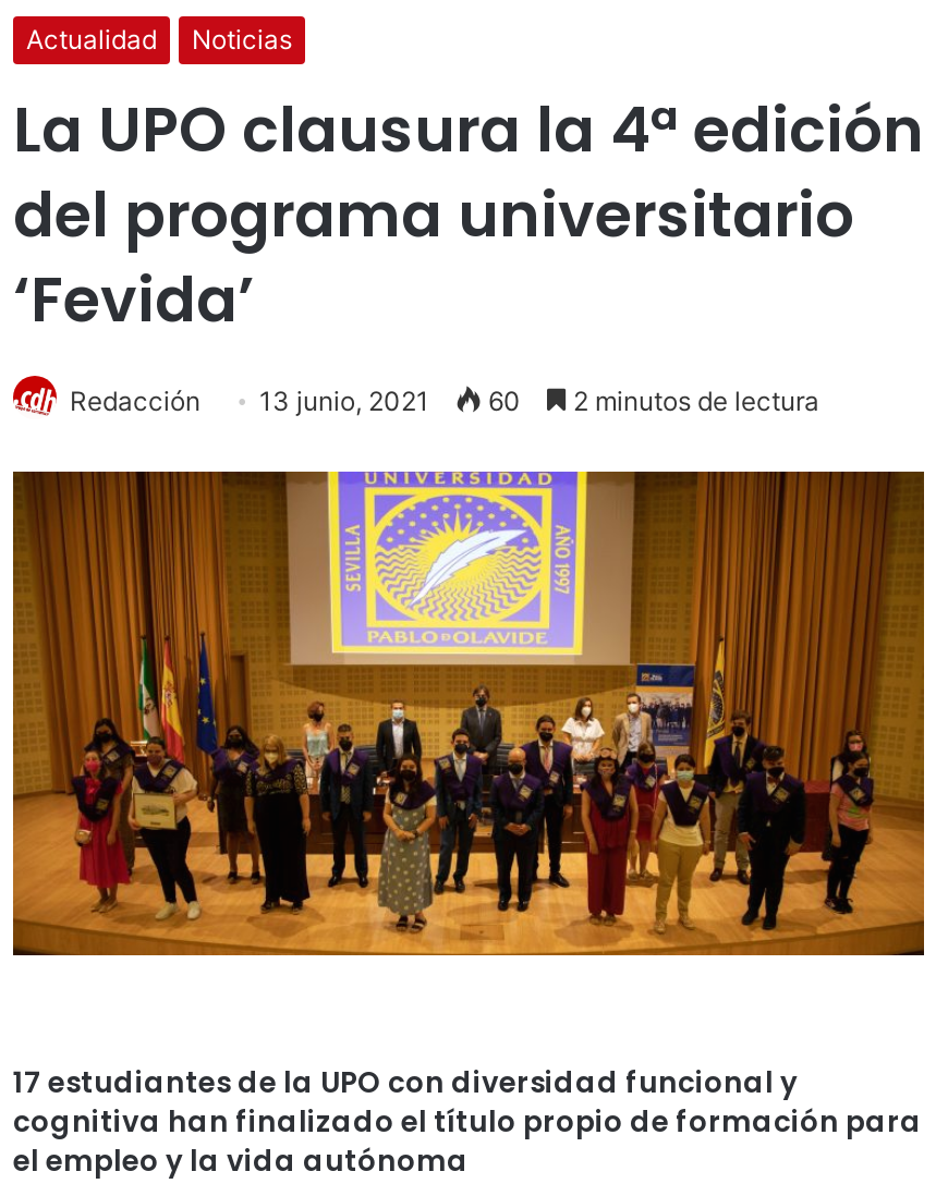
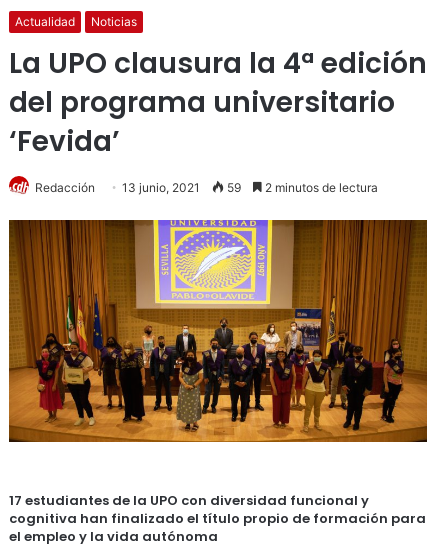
- Redacción 13 junio, 2021 60 2 minutos de lectura
+ Redacción 13 junio, 2021 59 2 minutos de lectura
